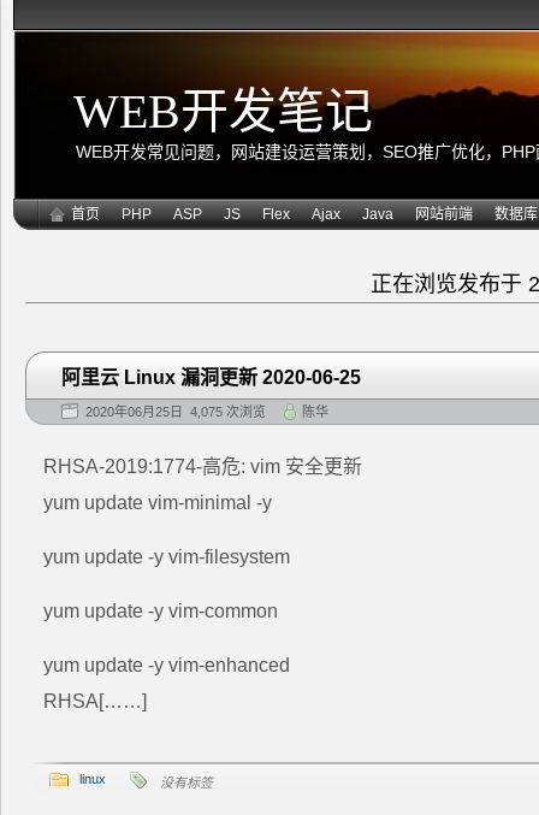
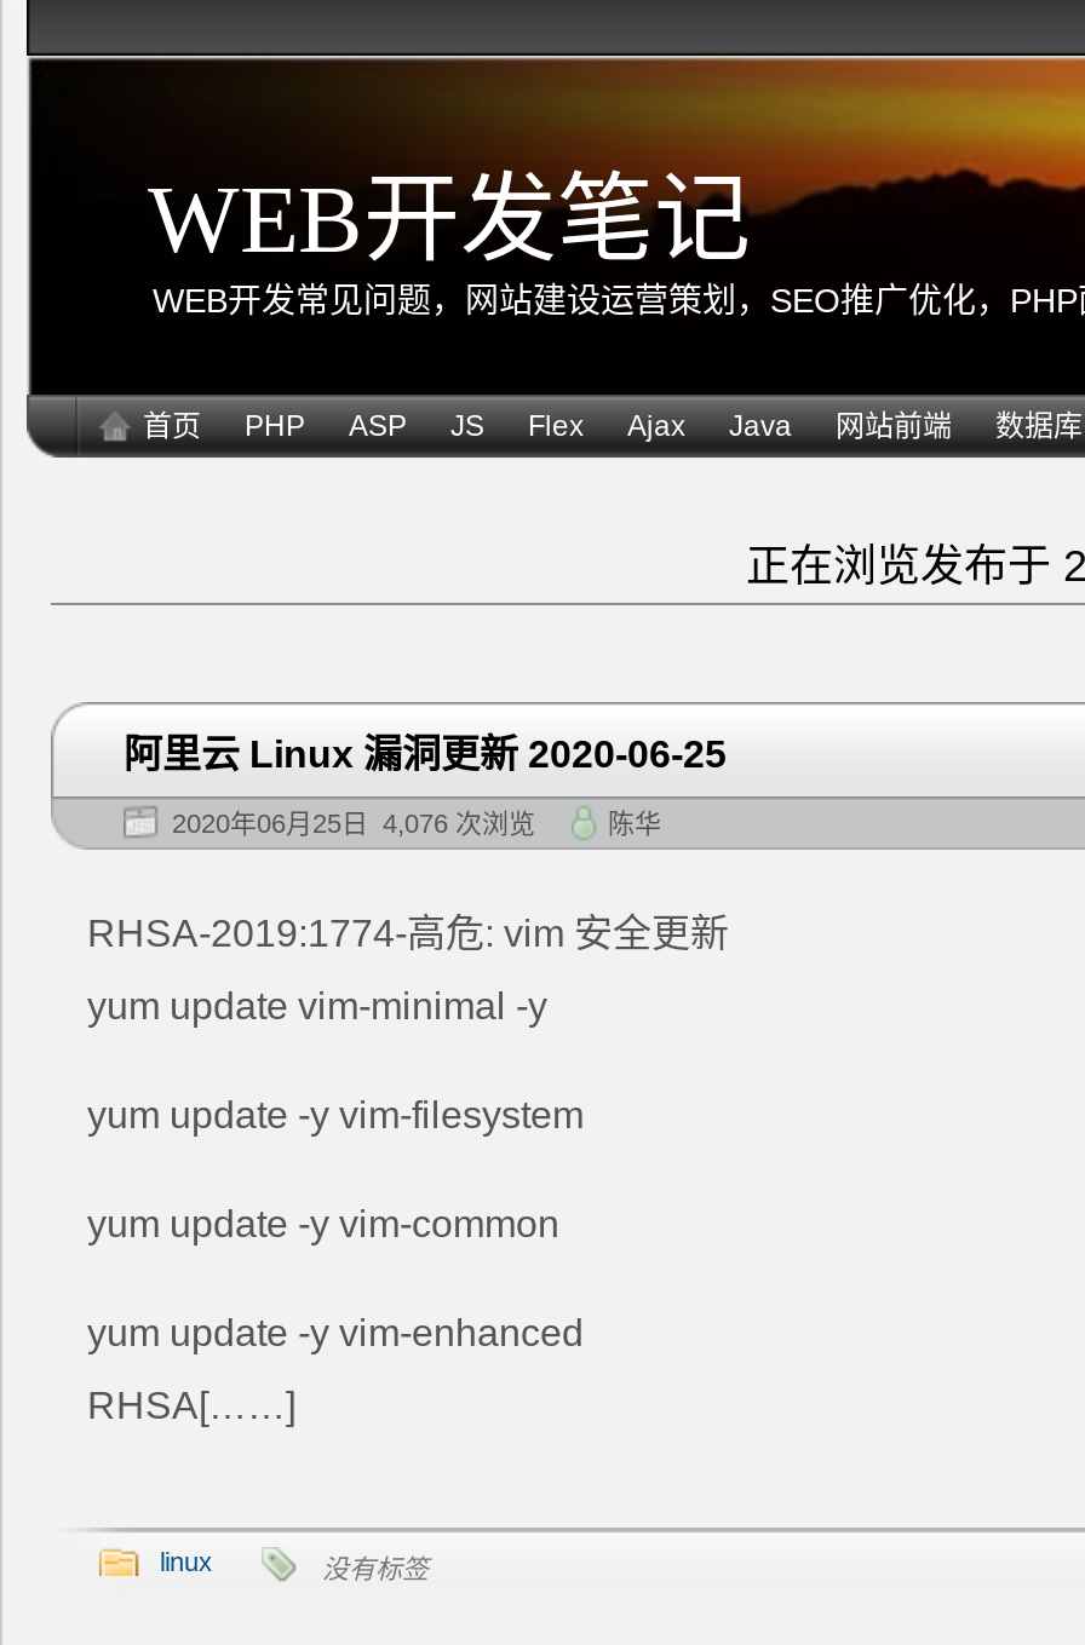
- 2020年06月25日 4,075 次浏览
+ 2020年06月25日 4,076 次浏览
